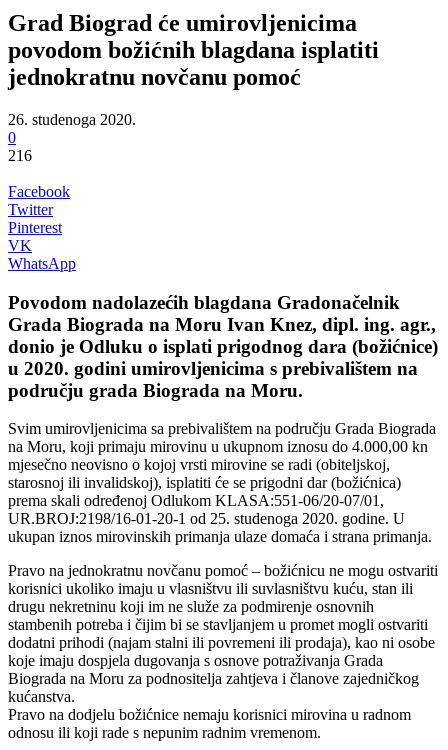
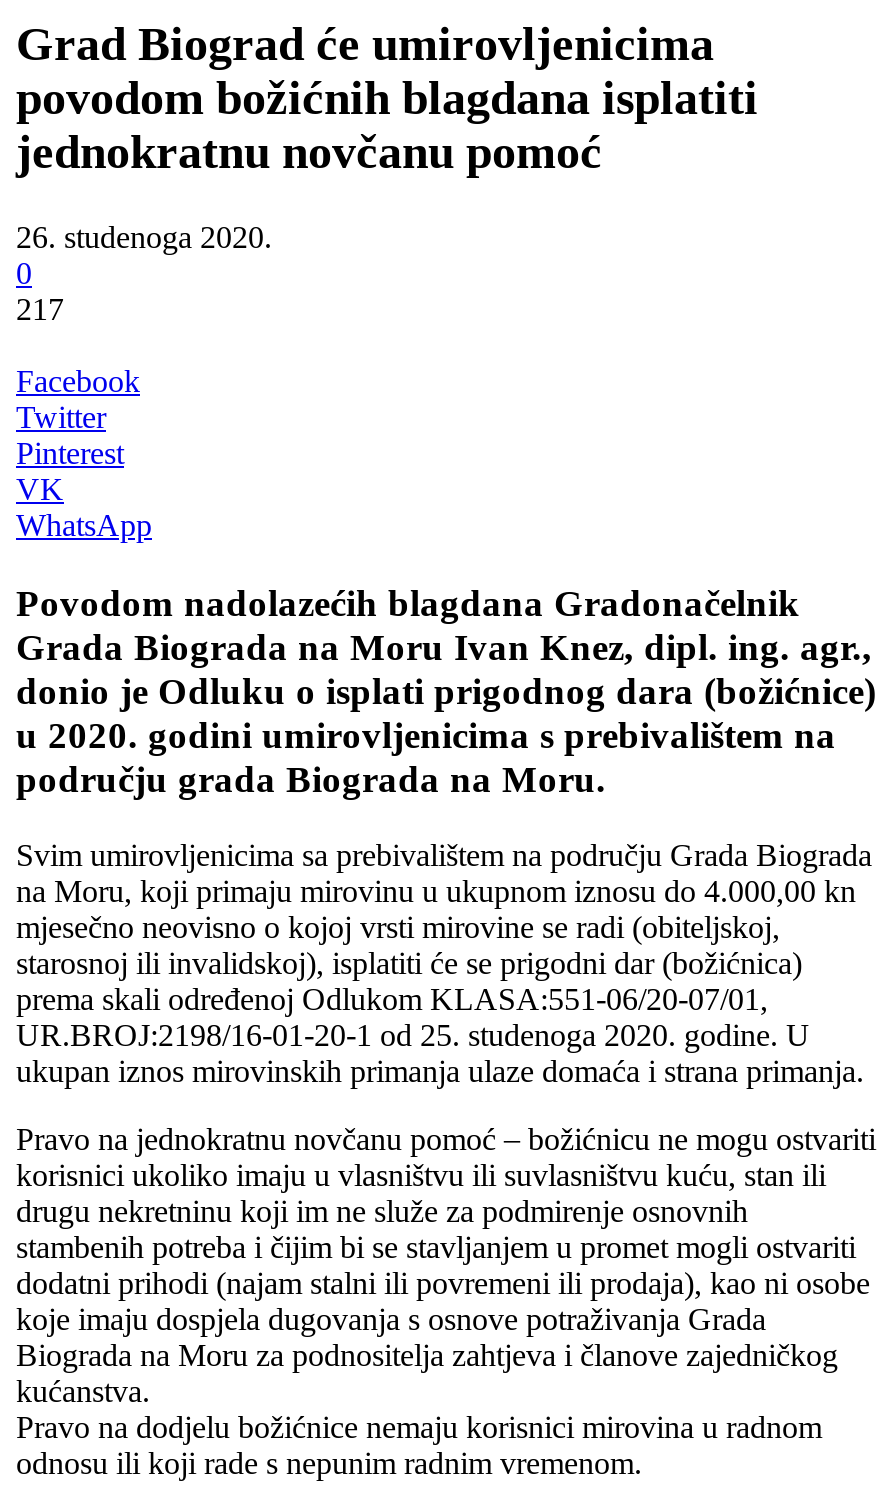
- 216
+ 217
